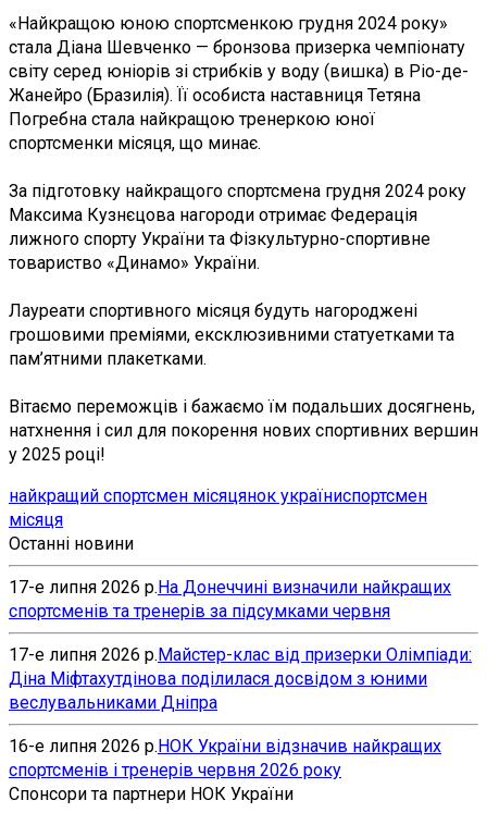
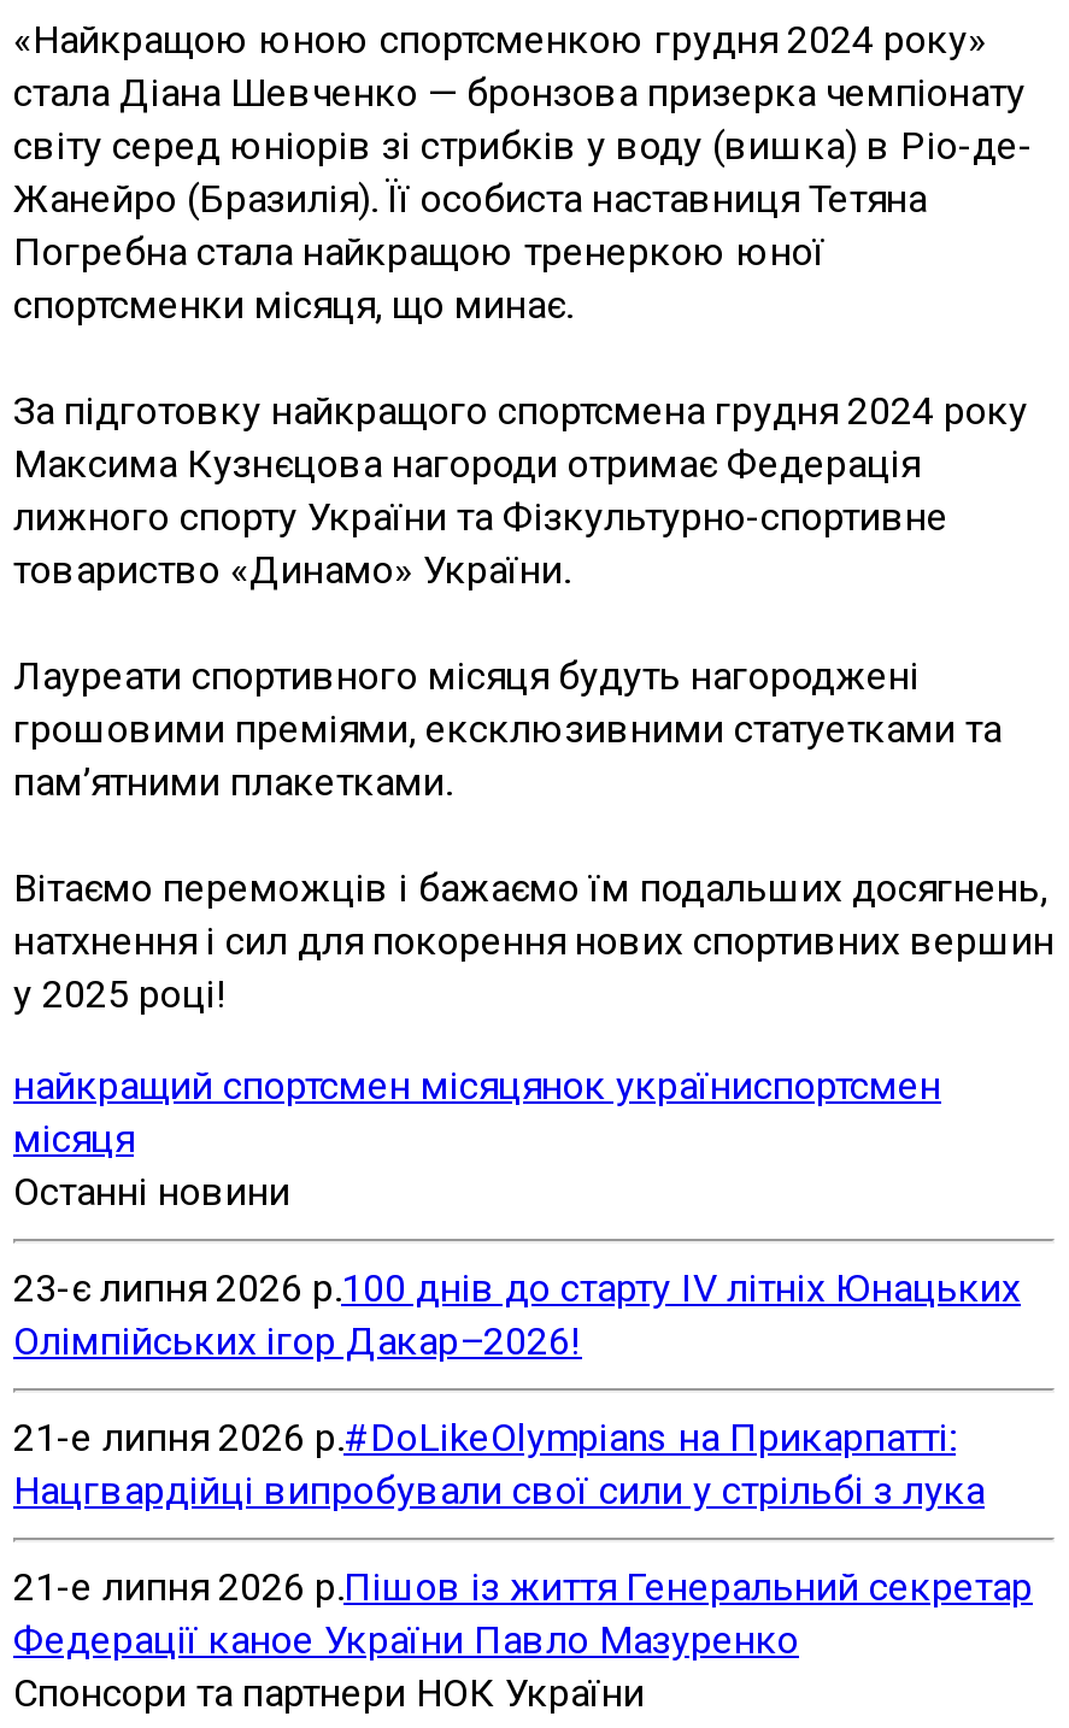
- 17-е липня 2026 р.На Донеччині визначили найкращих
- спортсменів та тренерів за підсумками червня
+ 23-є липня 2026 р.100 днів до старту IV літніх Юнацьких
+ Олімпійських ігор Дакар–2026!

- 17-е липня 2026 р. Майстер-клас від призерки Олімпіади:
- Діна Міфтахутдінова поділилася досвідом з юними
- веслувальниками Дніпра
+ 21-е липня 2026 р.#DoLikeOlympians на Прикарпатті:
+ Нацгвардійці випробували свої сили у стрільбі з лука

- 16-е липня 2026 р.НОК України відзначив найкращих
- спортсменів і тренерів червня 2026 року
+ 21-е липня 2026 р.Пішов із життя Генеральний секретар
+ Федерації каное України Павло Мазуренко
